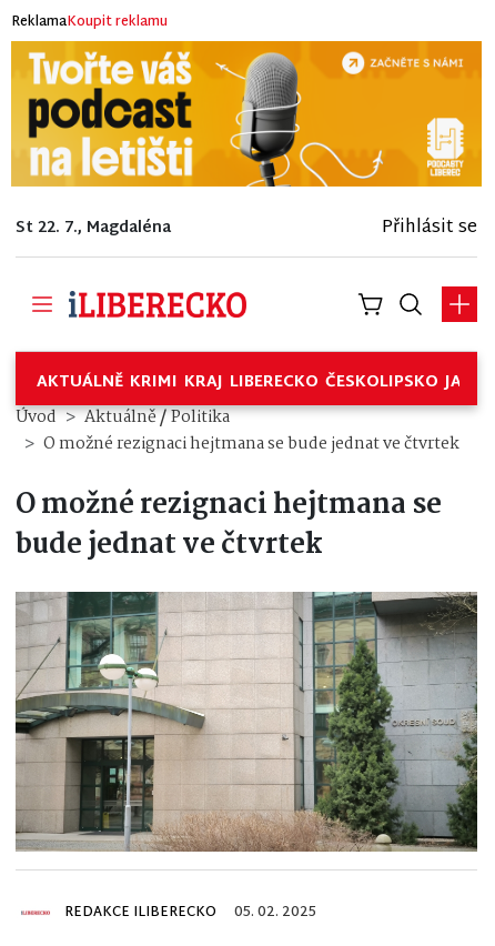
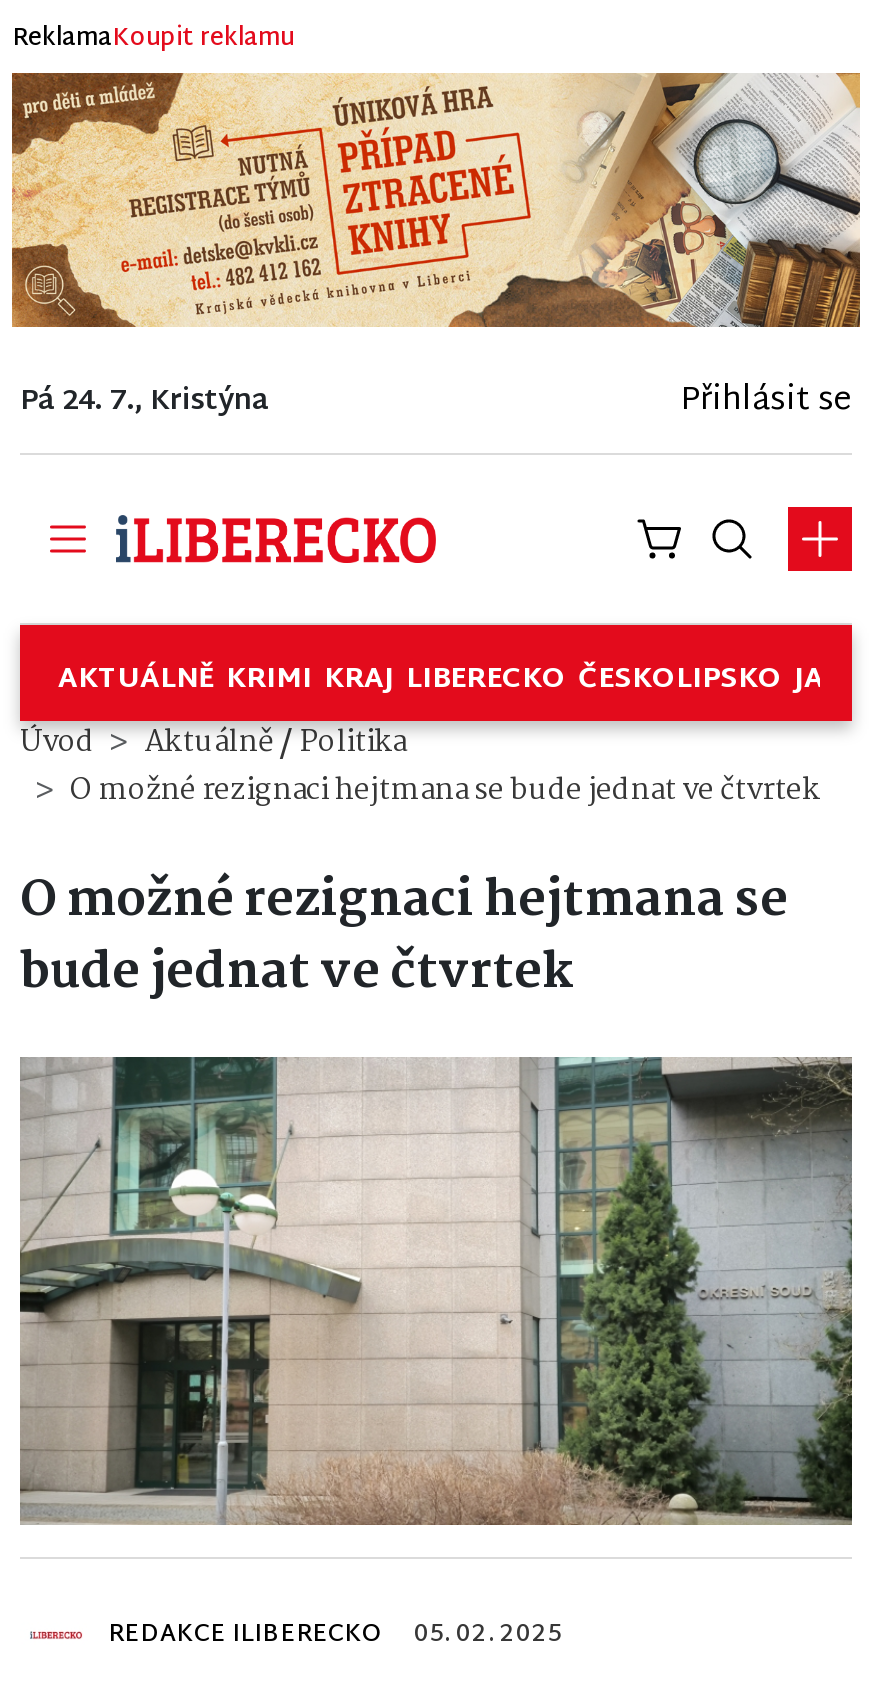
- [image]
- St 22. 7., Magdaléna
+ [image]
+ Pá 24. 7., Kristýna
